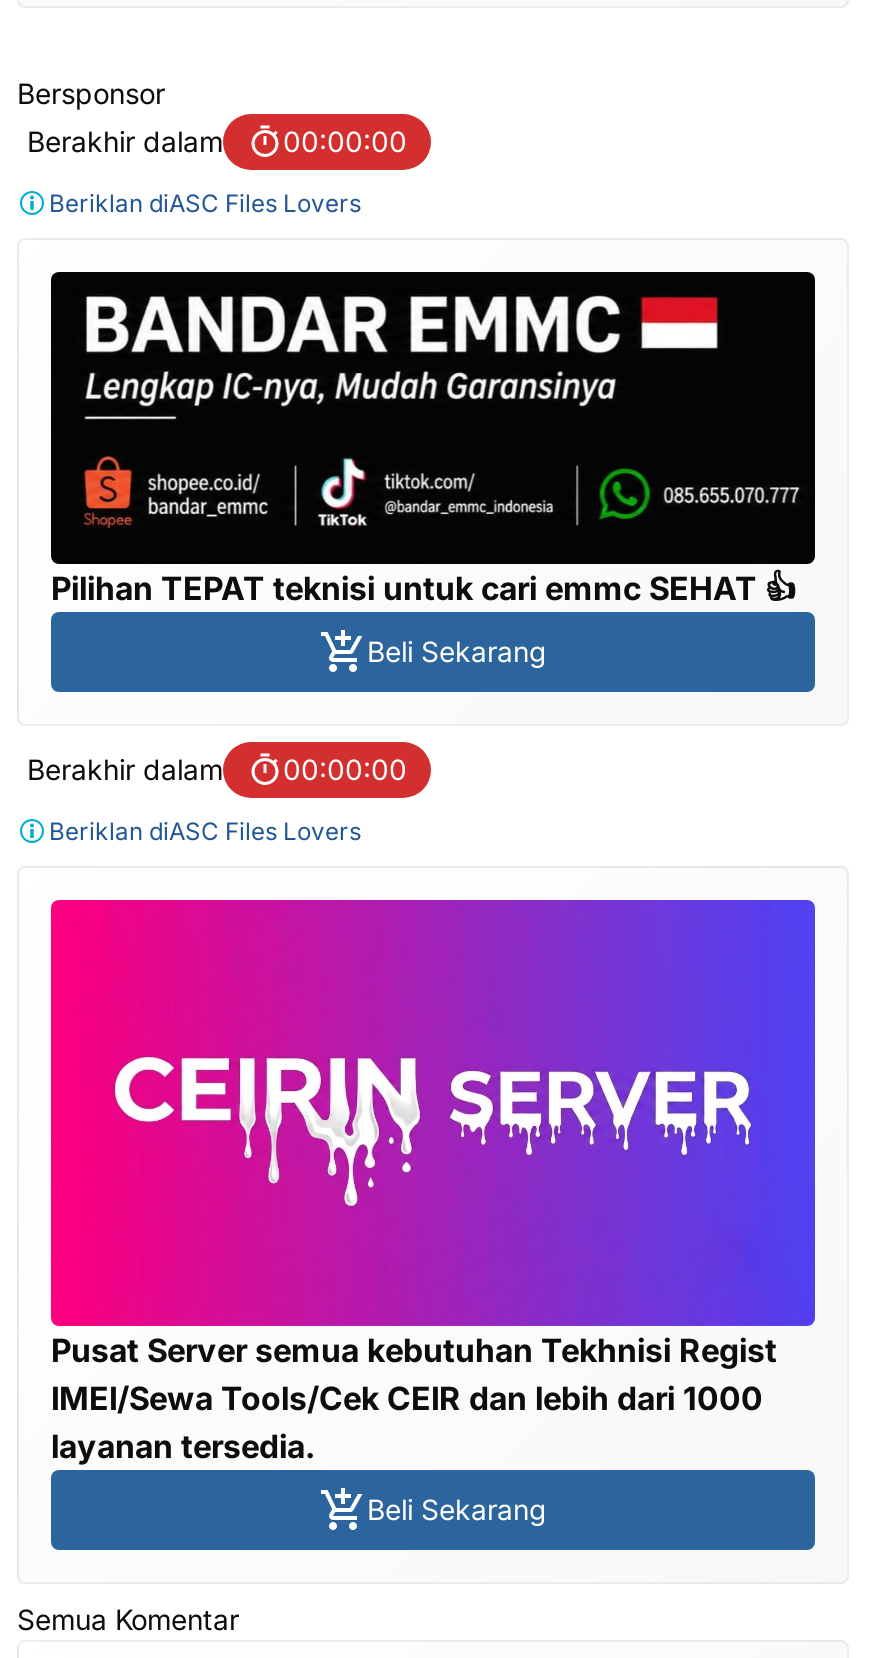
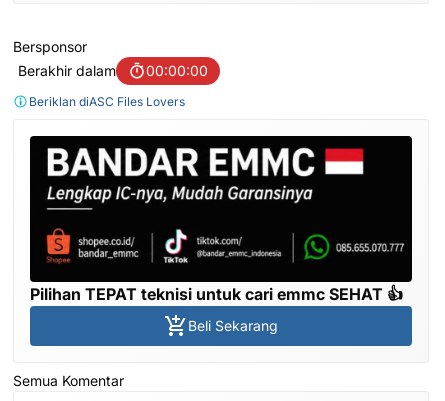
- Berakhir dalam
- 00:00:00
- Beriklan diASC Files Lovers

- [image]
- Pusat Server semua kebutuhan Tekhnisi Regist
- IMEI/Sewa Tools/Cek CEIR dan lebih dari 1000
- layanan tersedia.
- Beli Sekarang
